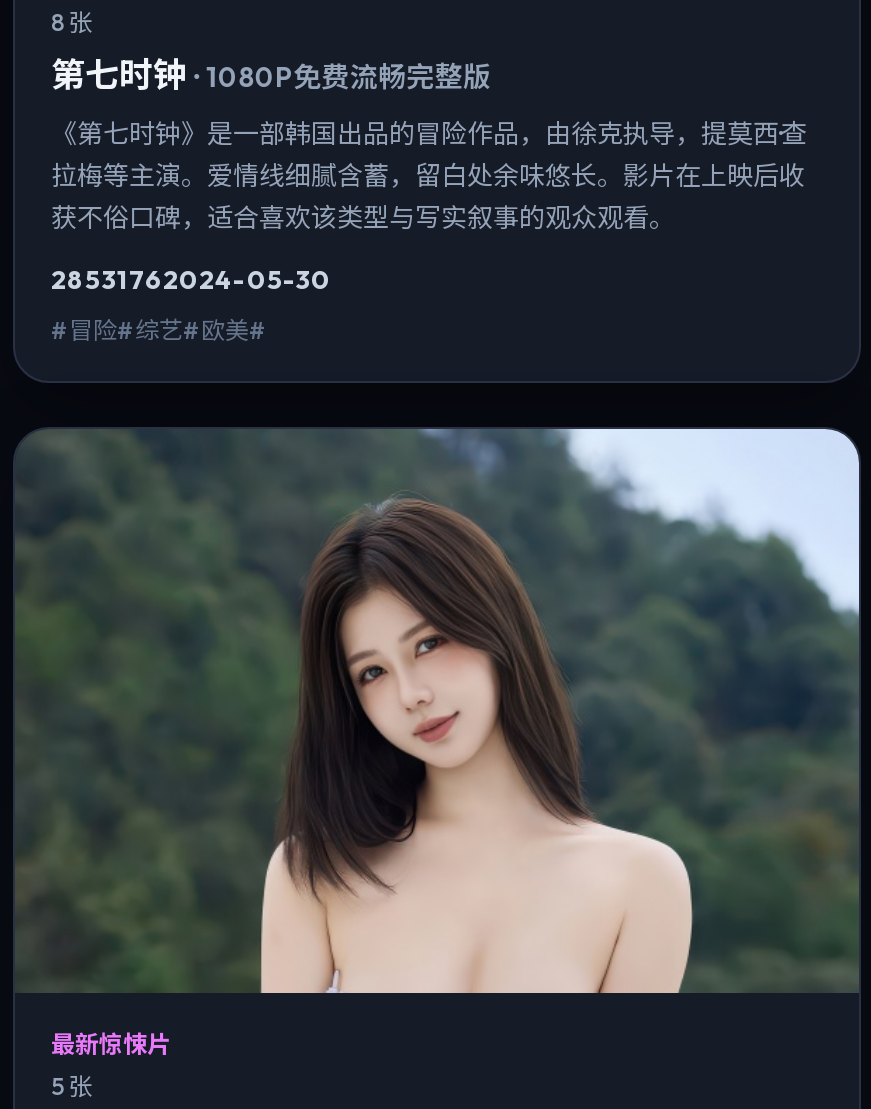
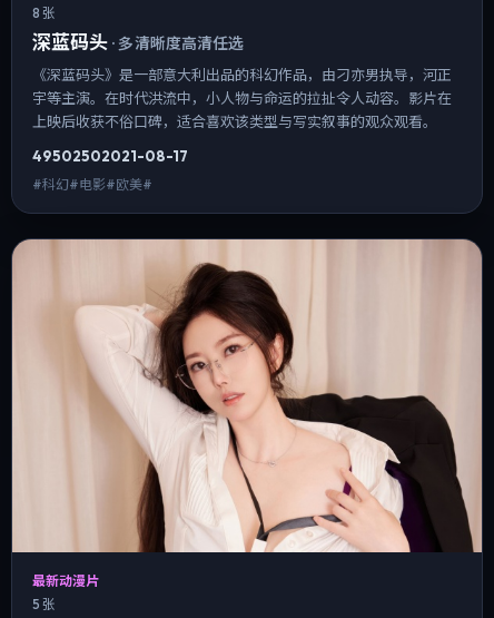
- 第七时钟· 1080P免费流畅完整版
+ 深蓝码头·多清晰度高清任选

- 《第七时钟》是一部韩国出品的冒险作品，由徐克执导，提莫西·查
- 拉梅等主演。爱情线细腻含蓄，留白处余味悠长。影片在上映后收
- 获不俗口碑，适合喜欢该类型与写实叙事的观众观看。
+ 《深蓝码头》是一部意大利出品的科幻作品，由刁亦男执导，河正
+ 宇等主演。在时代洪流中，小人物与命运的拉扯令人动容。影片在
+ 上映后收获不俗口碑，适合喜欢该类型与写实叙事的观众观看。

- 28531762024-05-30
+ 49502502021-08-17

- #冒险#综艺#欧美#
+ #科幻#电影#欧美#

- [image]
- 最新惊悚片
+ [image]
+ 最新动漫片
